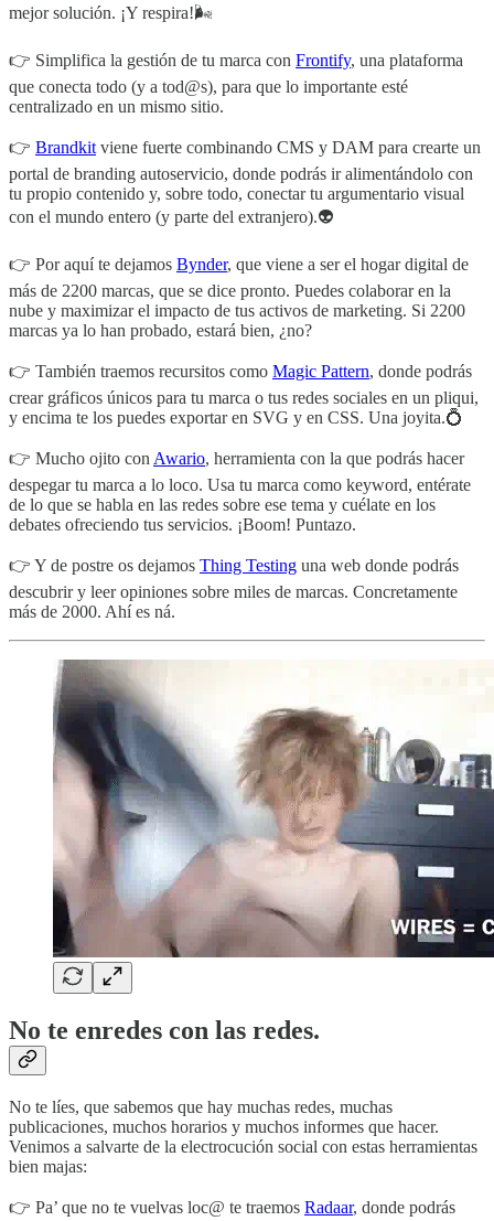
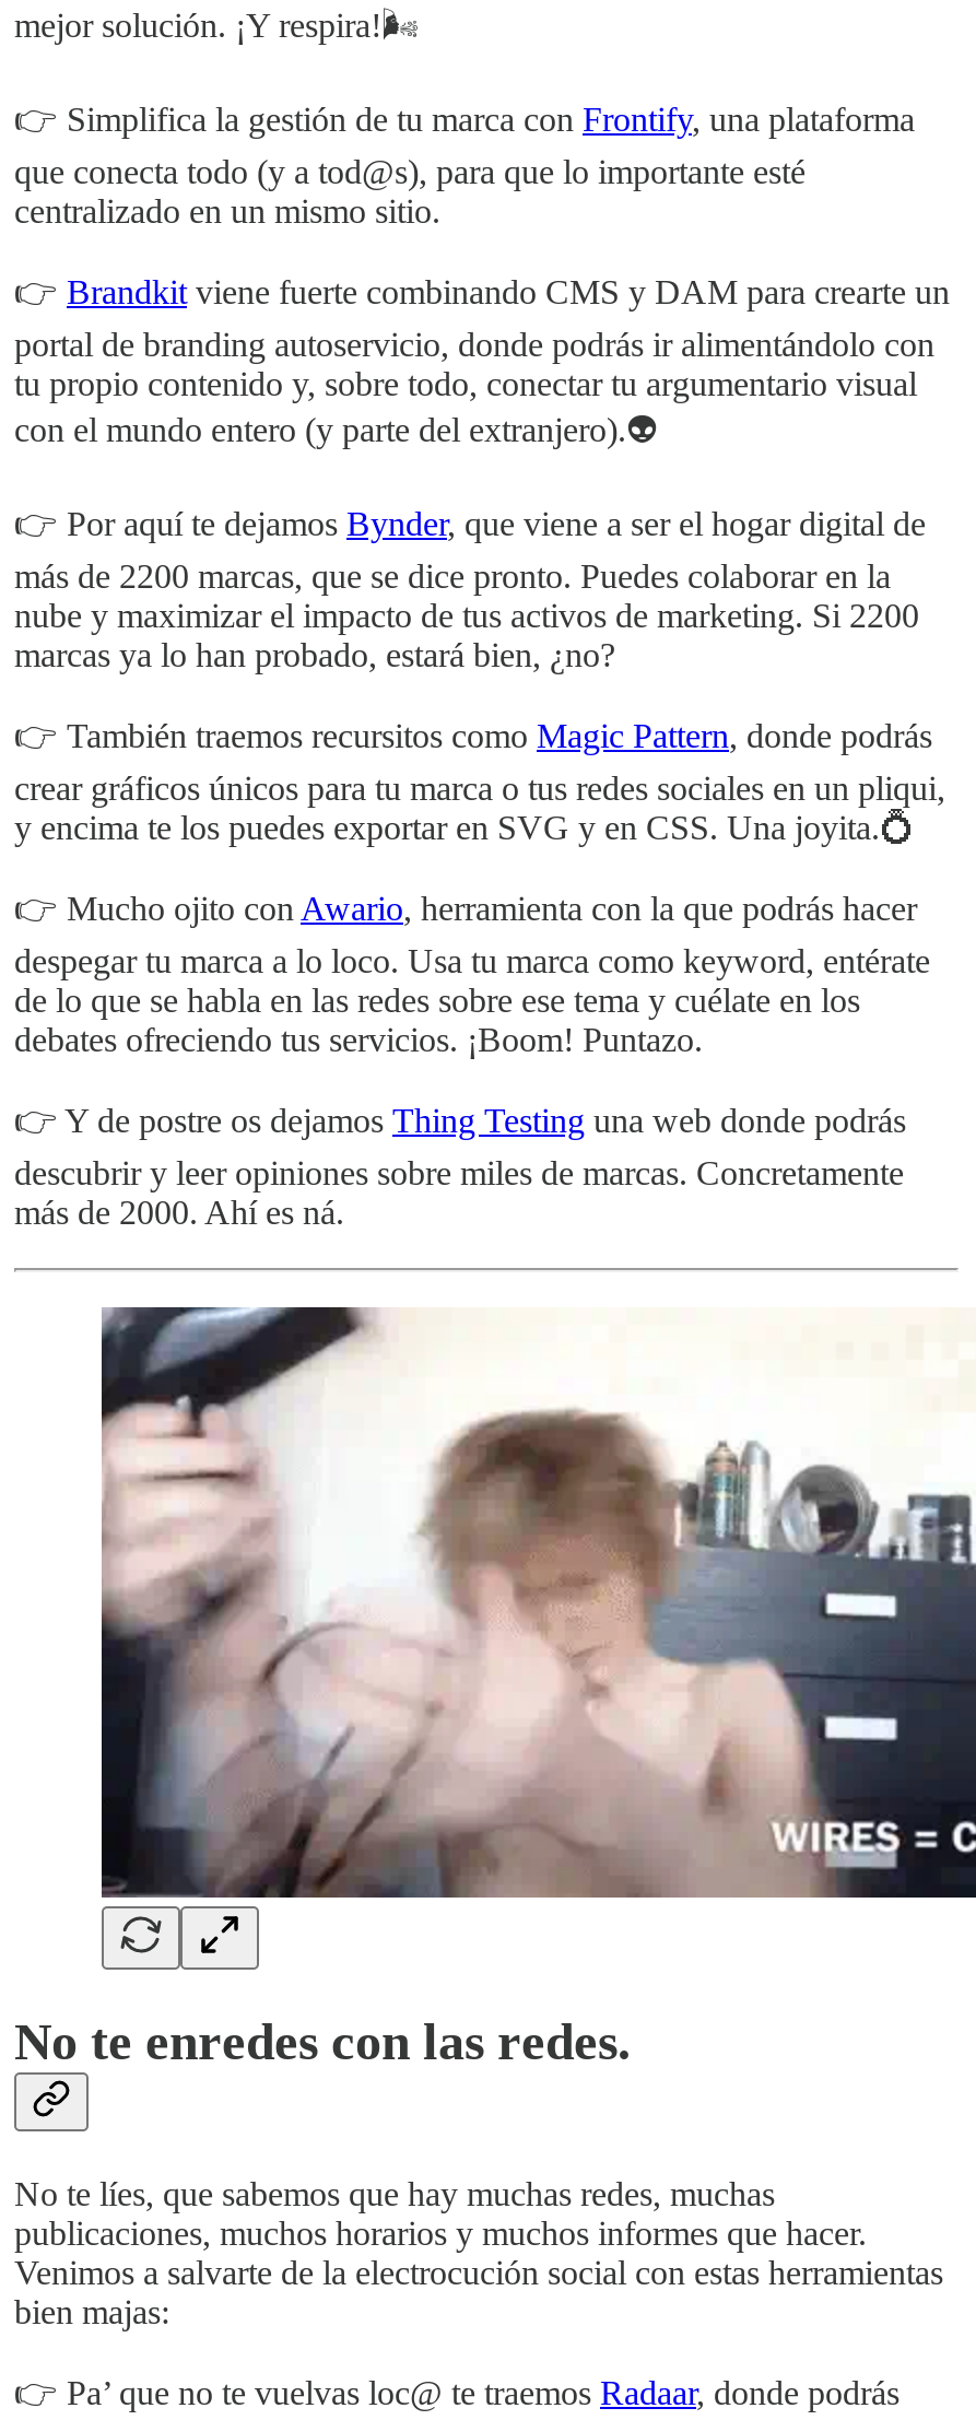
- [image]
+ [image]
